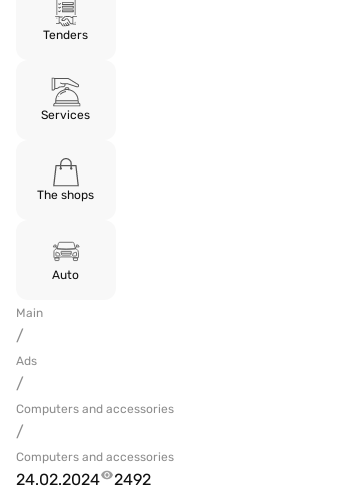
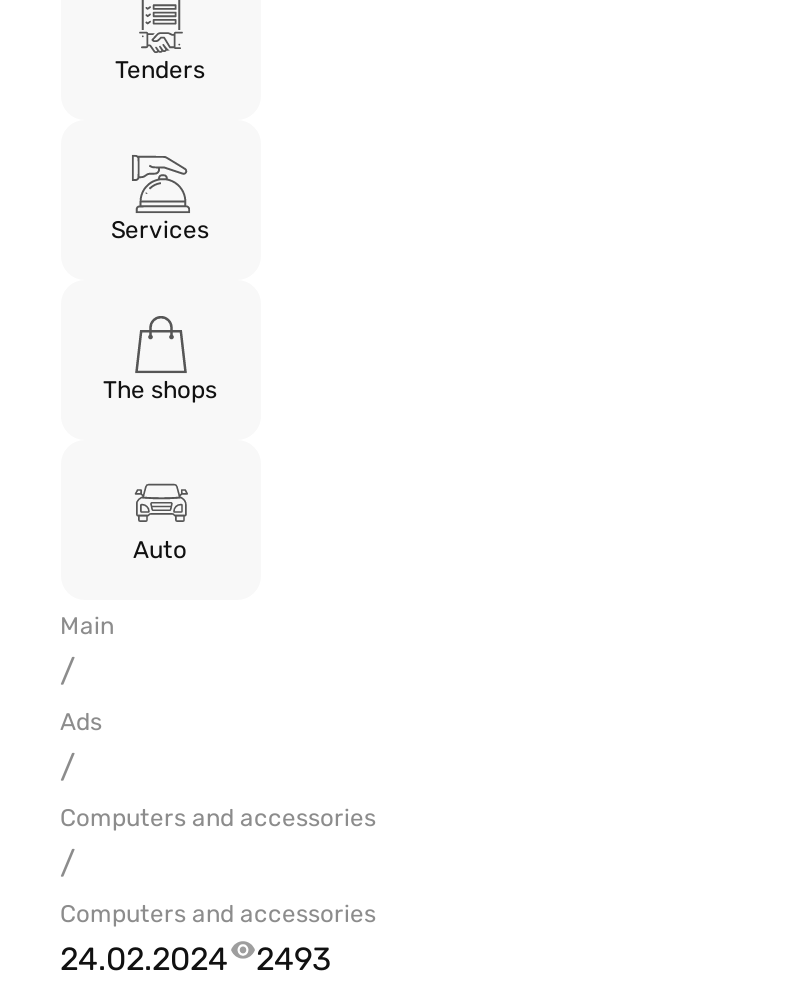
- 24.02.2024 2492
+ 24.02.2024 2493
